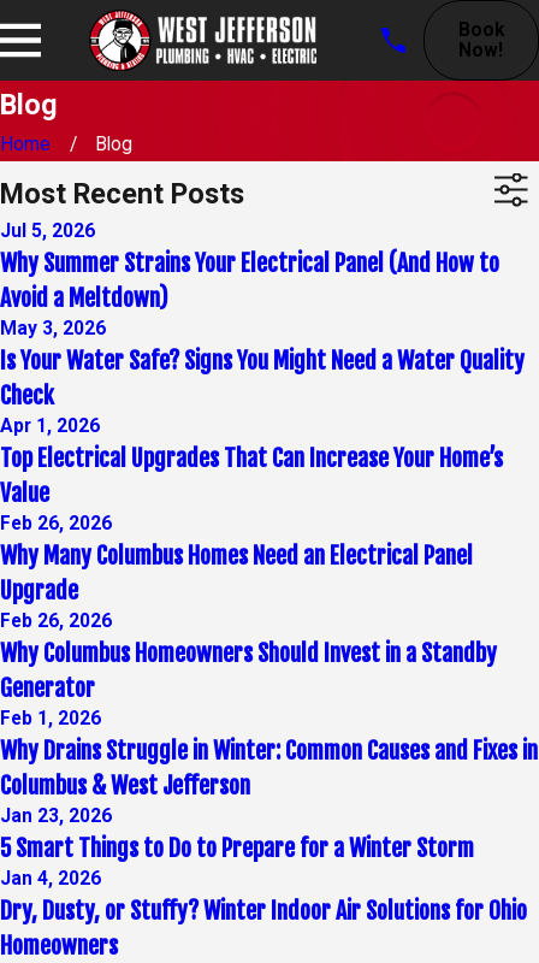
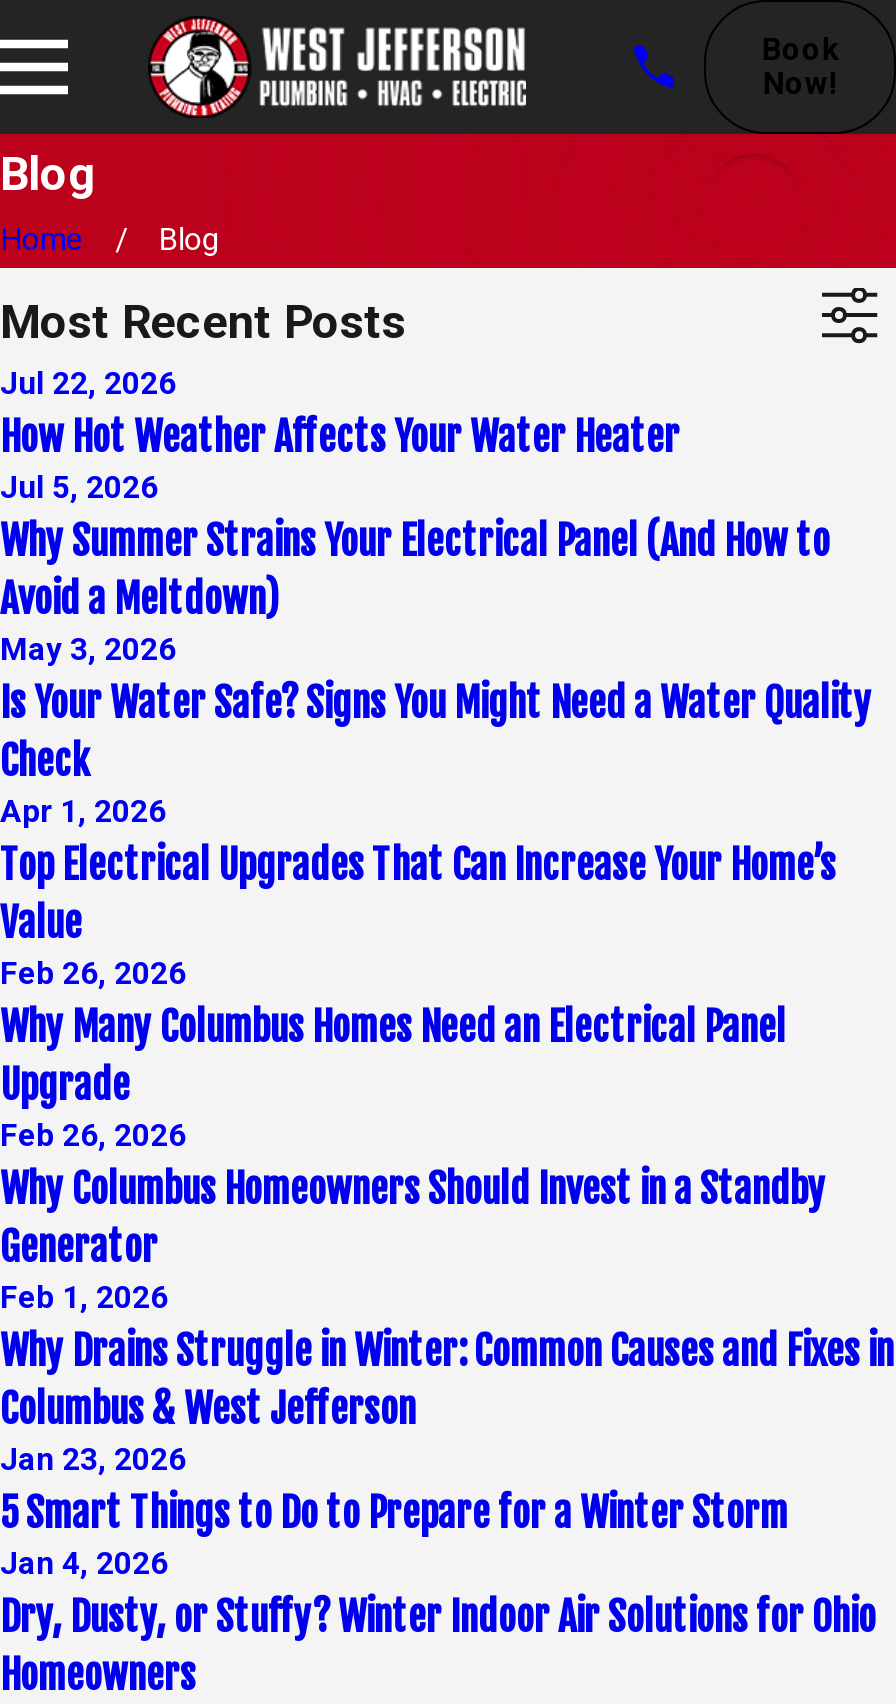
+ Jul 22, 2026
+ How Hot Weather Affects Your Water Heater
